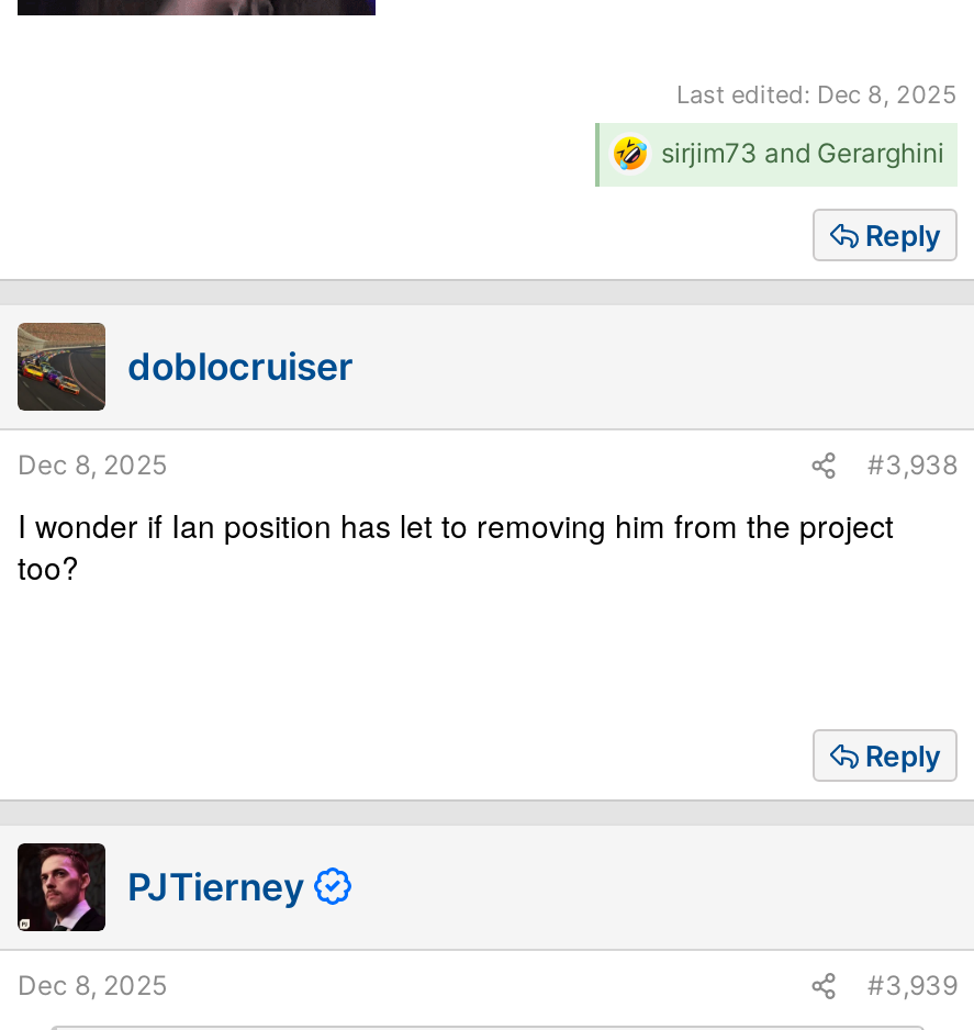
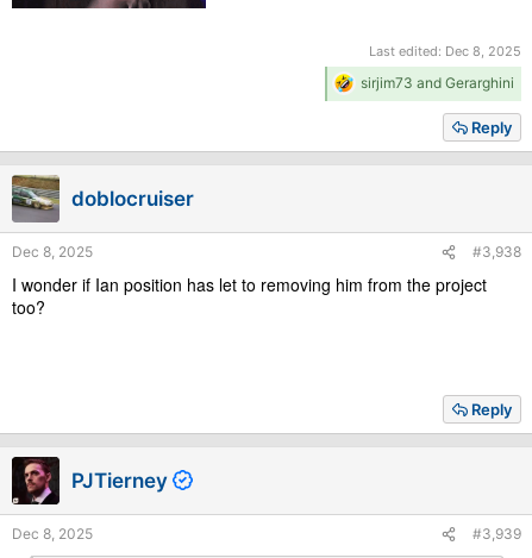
- [image]
+ [image]
